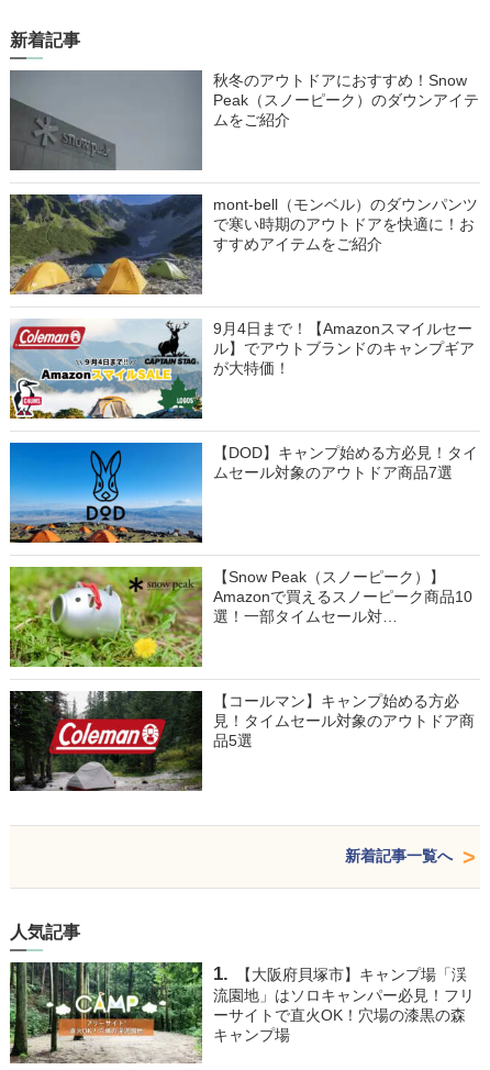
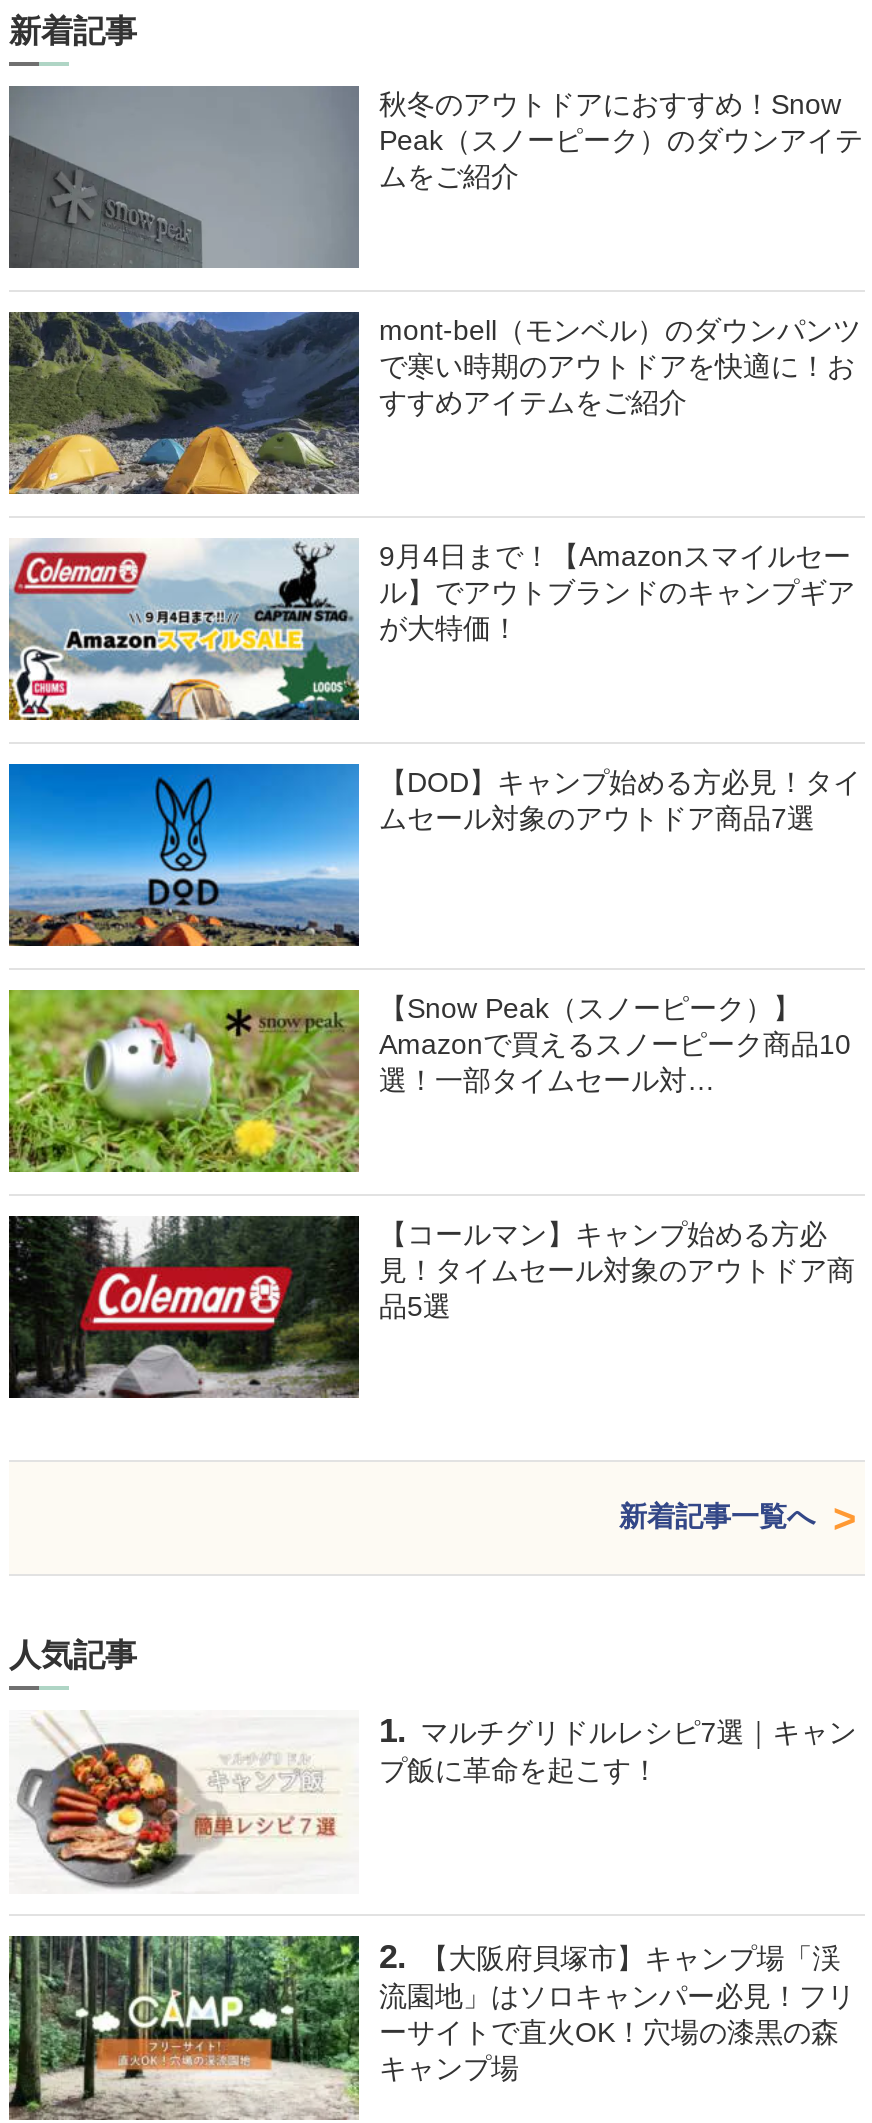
+ [image]
+ マルチグリドルレシピ7選｜キャン
+ プ飯に革命を起こす！
